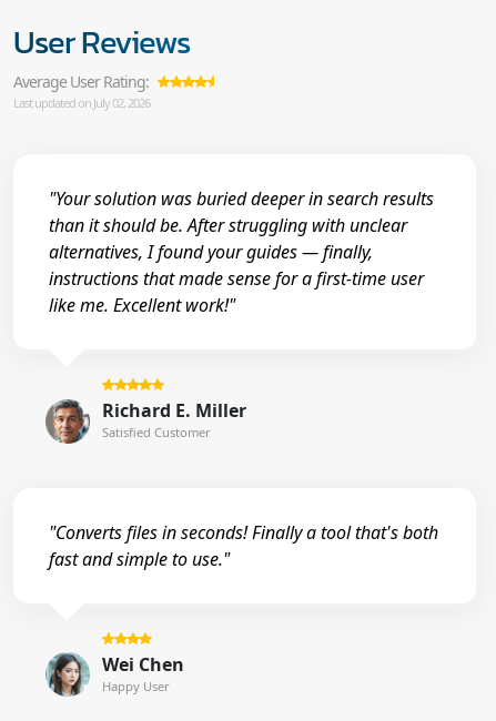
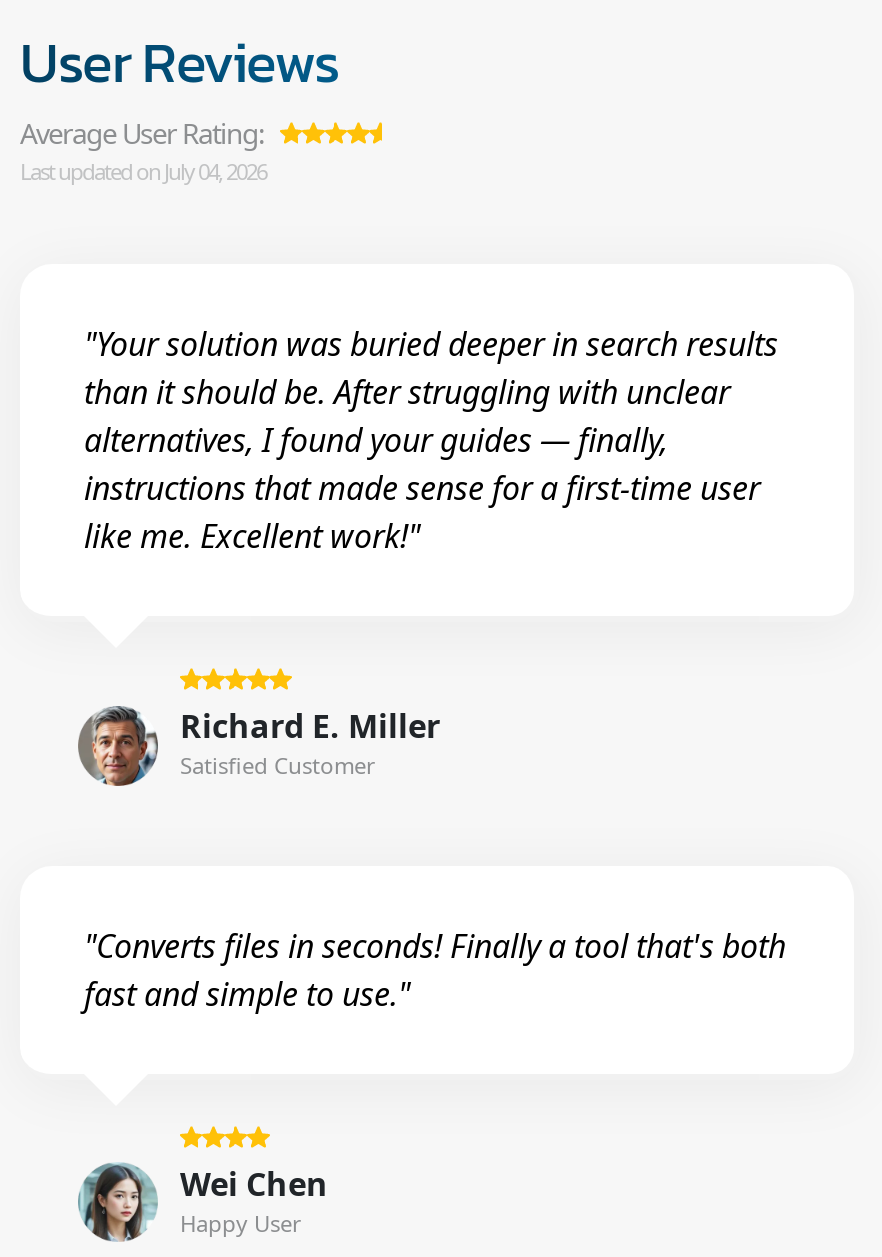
- Last updated on July 02, 2026
+ Last updated on July 04, 2026
